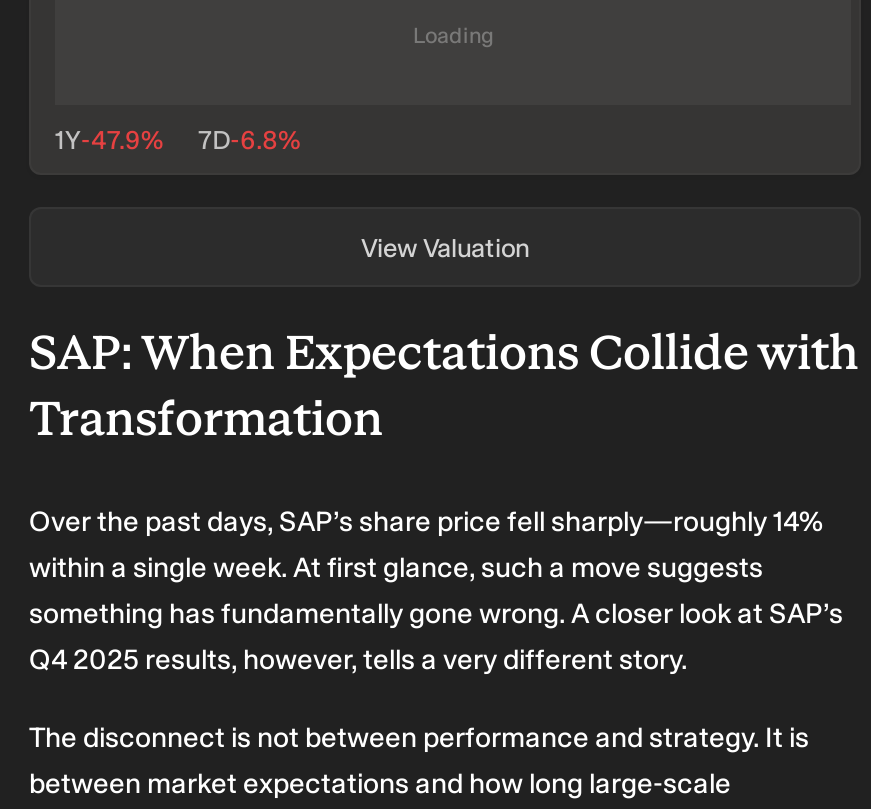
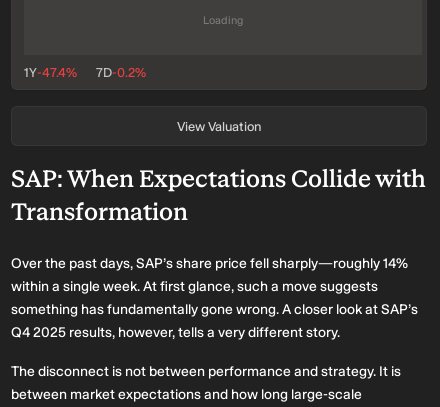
- 1Y-47.9%
+ 1Y-47.4%

- 7D-6.8%
+ 7D-0.2%
